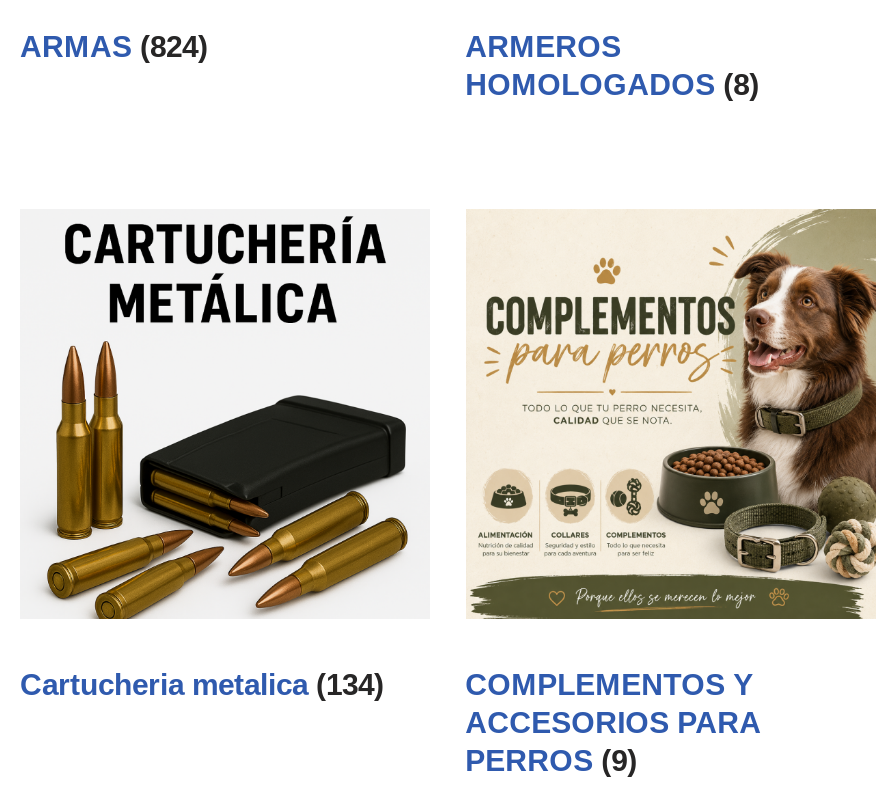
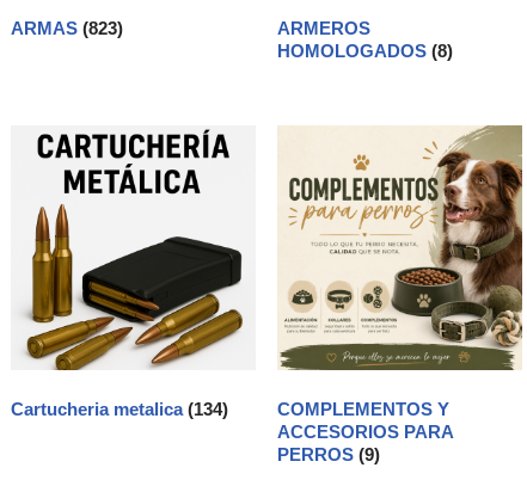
- ARMAS (824)
+ ARMAS (823)
